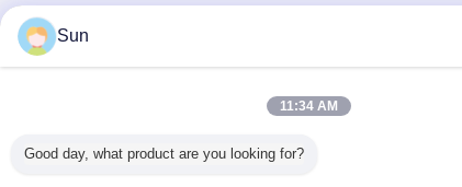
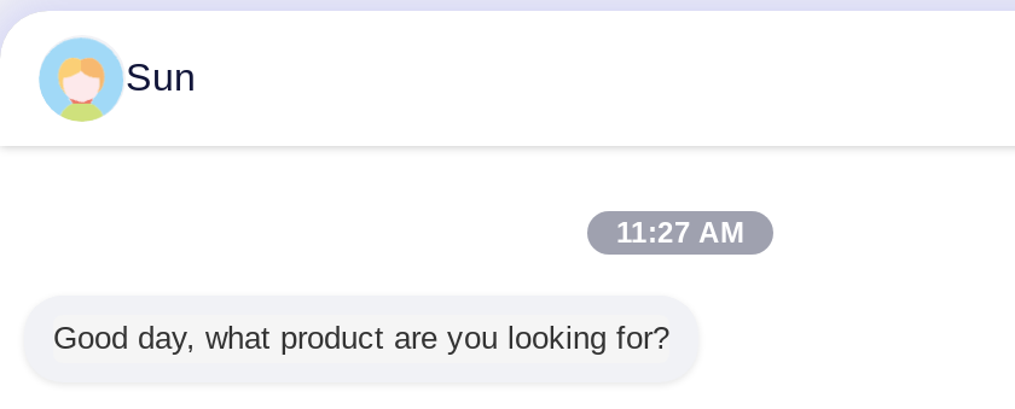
- 11:34 AM
+ 11:27 AM
